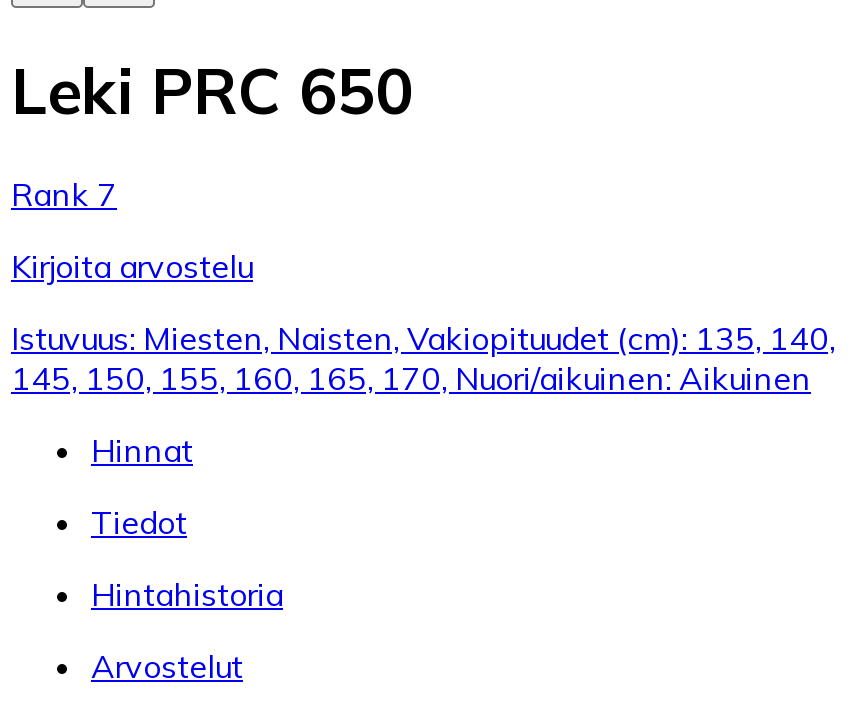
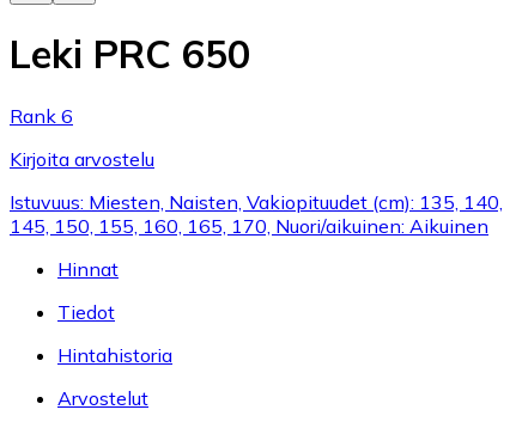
- Rank 7
+ Rank 6
